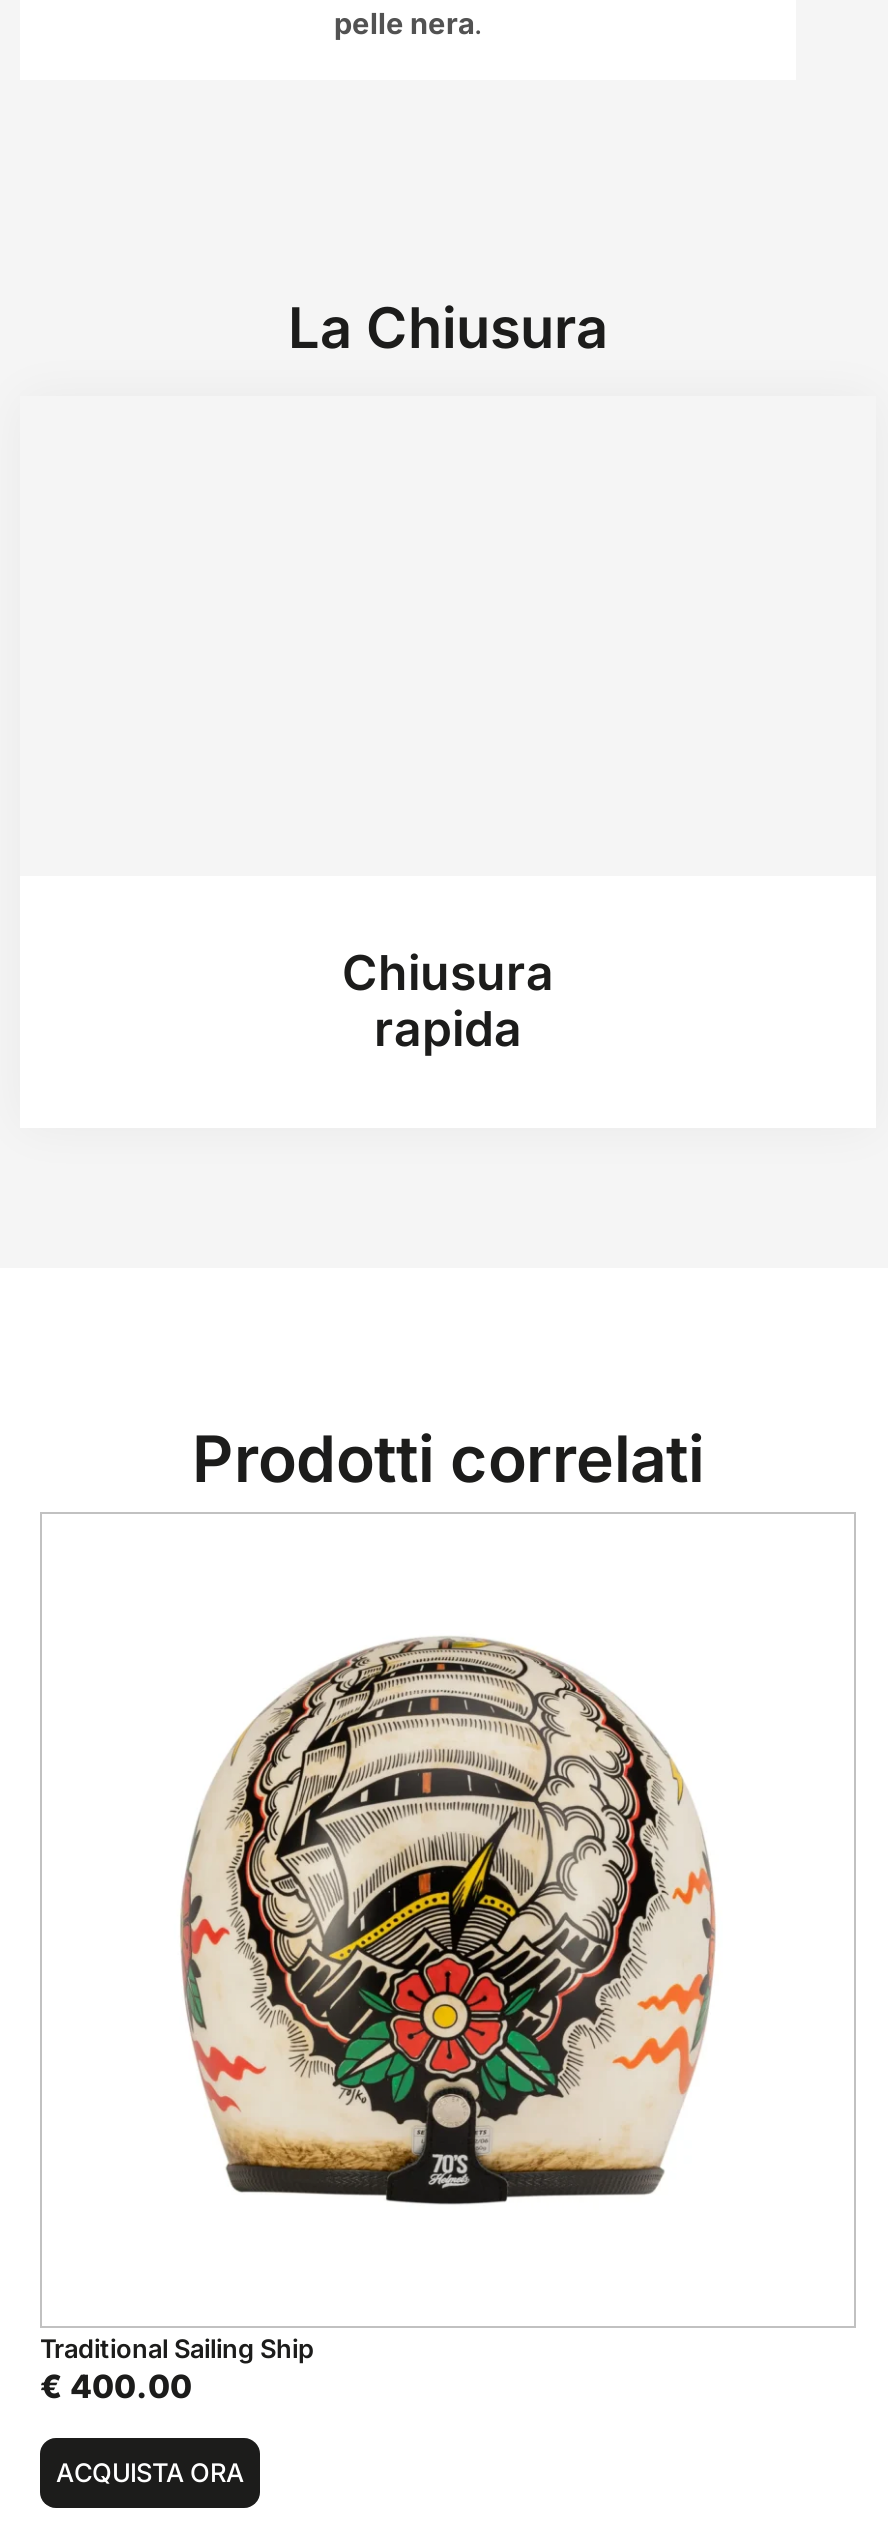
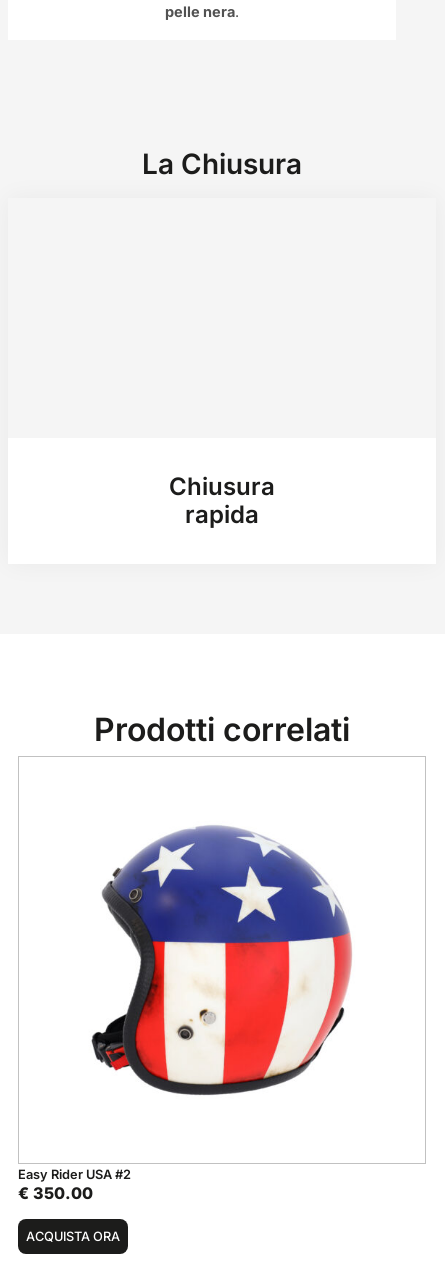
- [image]
+ [image]

- Traditional Sailing Ship
- €400.00
+ Easy Rider USA #2
+ €350.00
